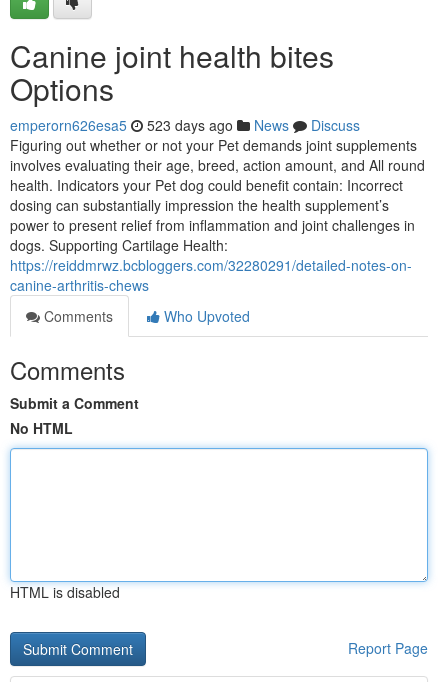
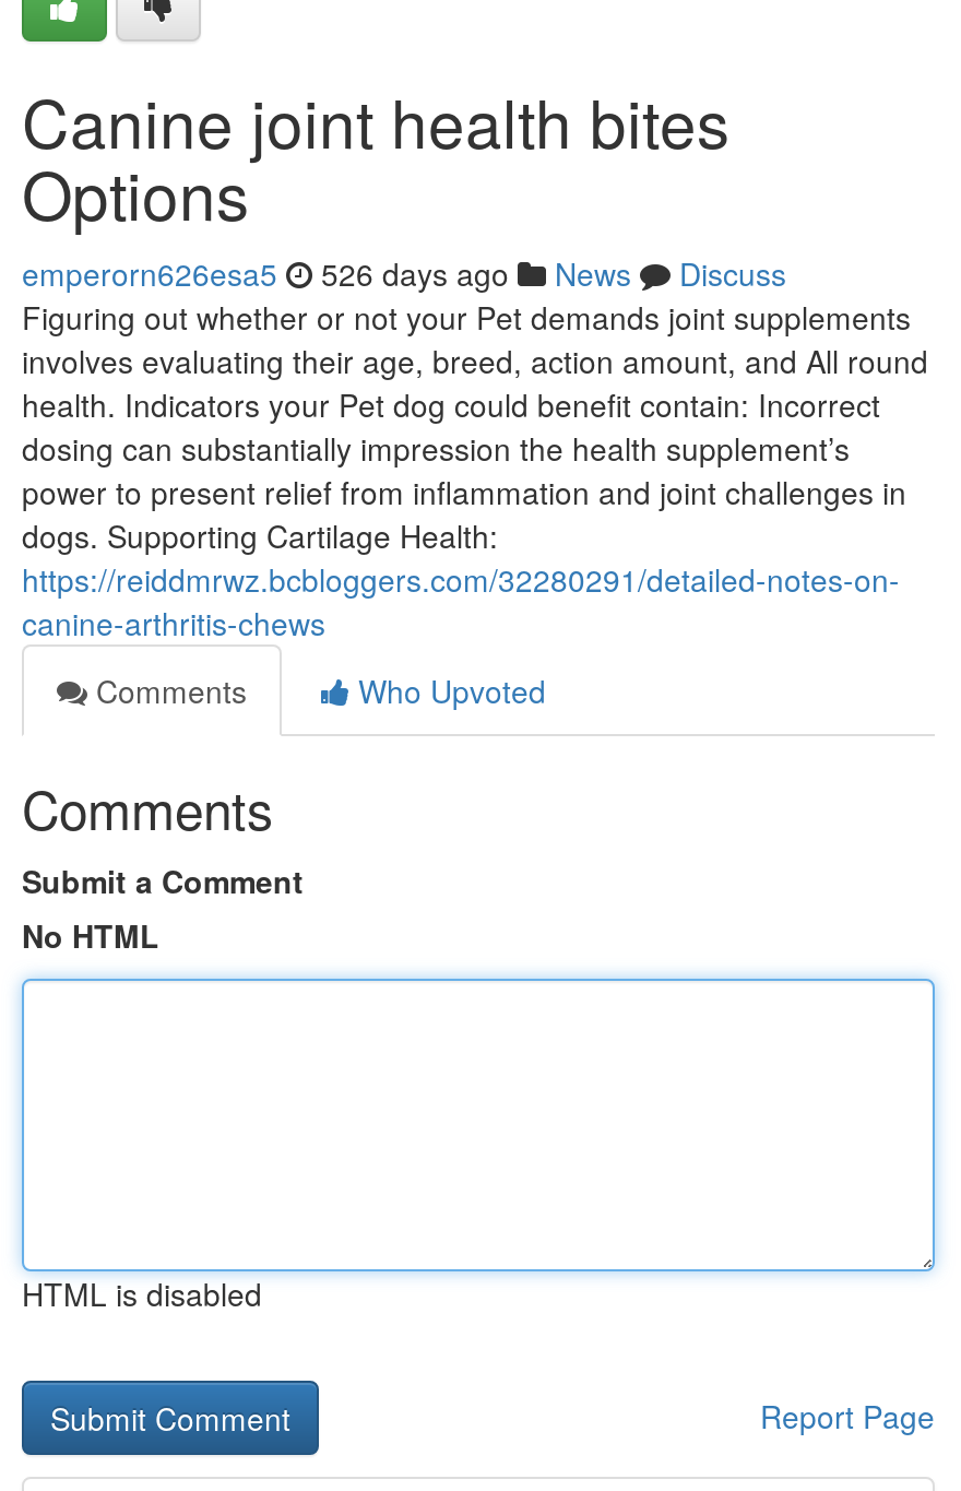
- emperorn626esa5 523 days ago News Discuss
+ emperorn626esa5 526 days ago News Discuss
